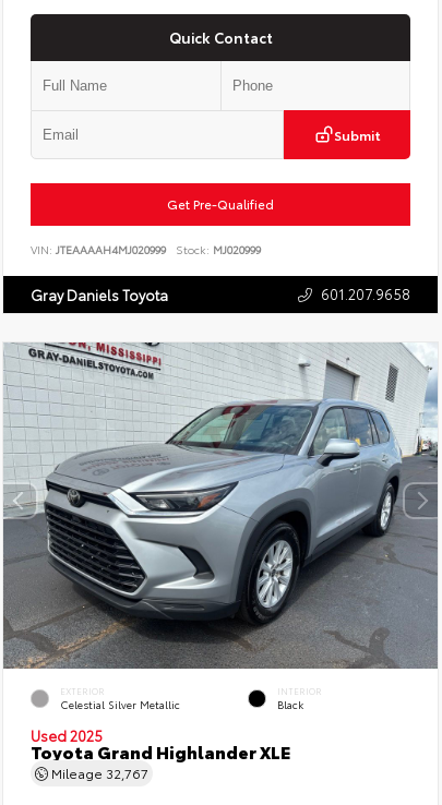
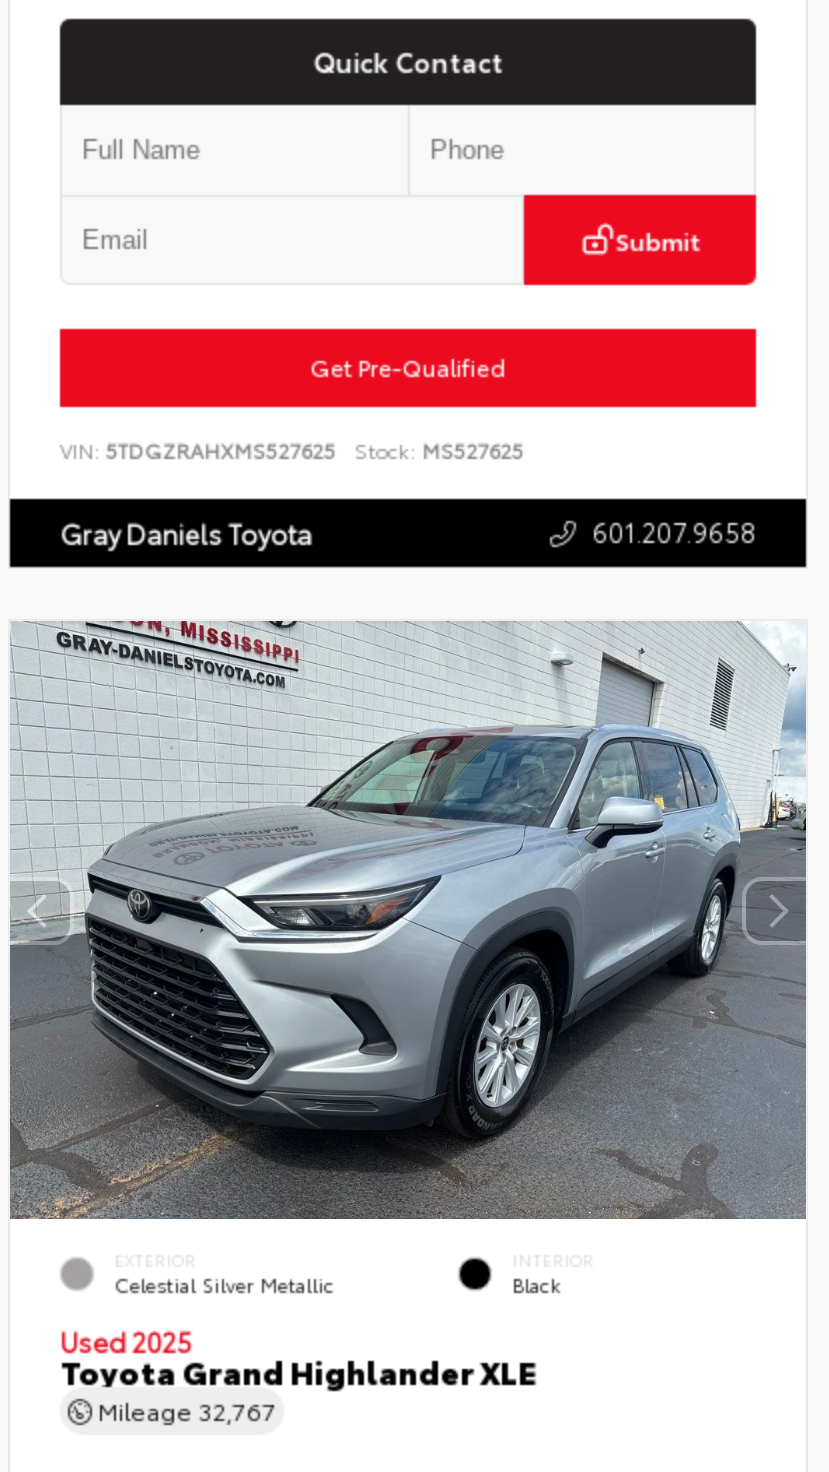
- VIN: JTEAAAAH4MJ020999 Stock: MJ020999
+ VIN: 5TDGZRAHXMS527625 Stock: MS527625
